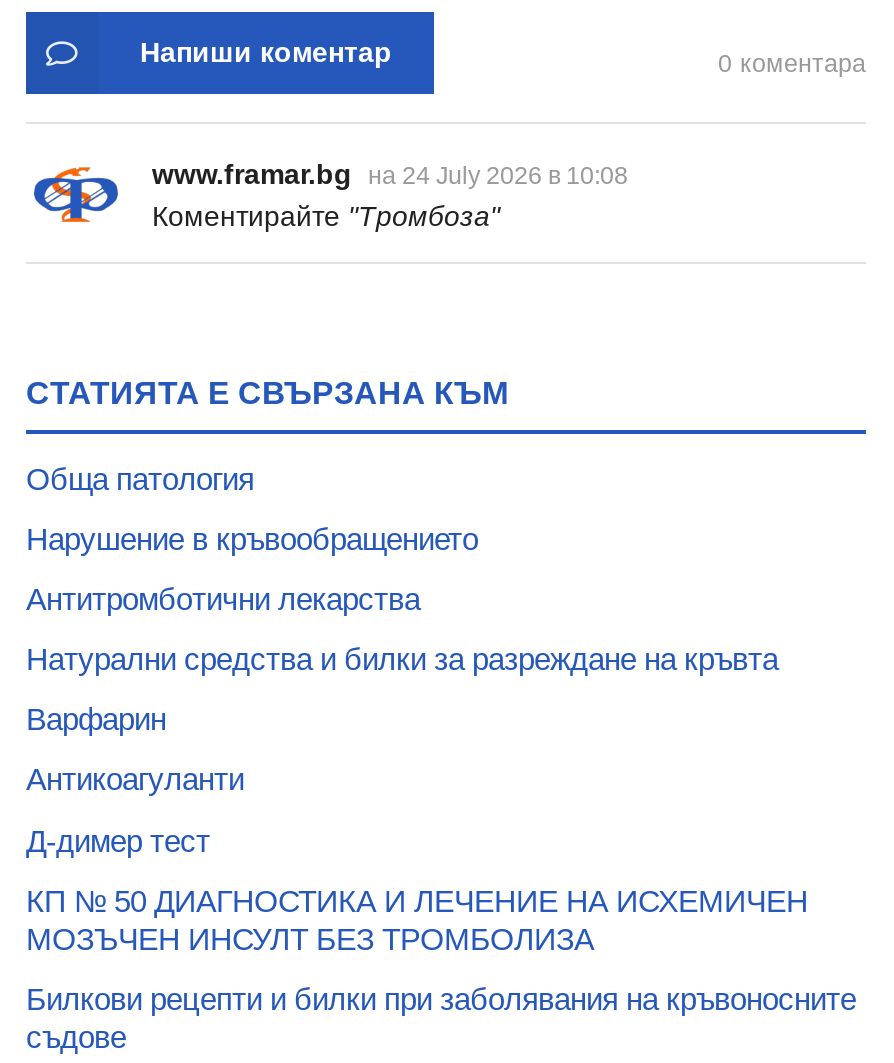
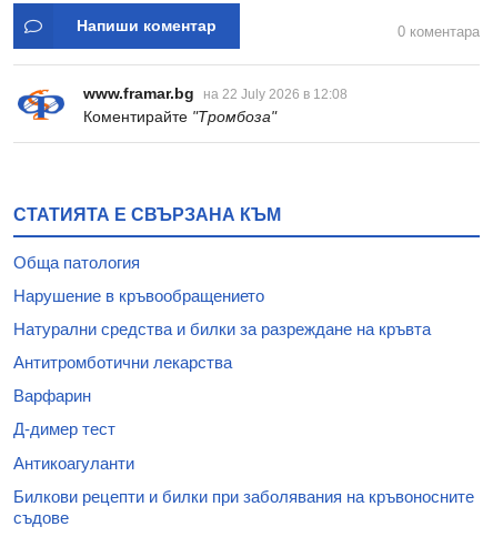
- www.framar.bg на 24 July 2026 в 10:08
+ www.framar.bg на 22 July 2026 в 12:08

moved down: Антитромботични лекарства

moved down: Антикоагуланти

- КП № 50 ДИАГНОСТИКА И ЛЕЧЕНИЕ НА ИСХЕМИЧЕН
- МОЗЪЧЕН ИНСУЛТ БЕЗ ТРОМБОЛИЗА
